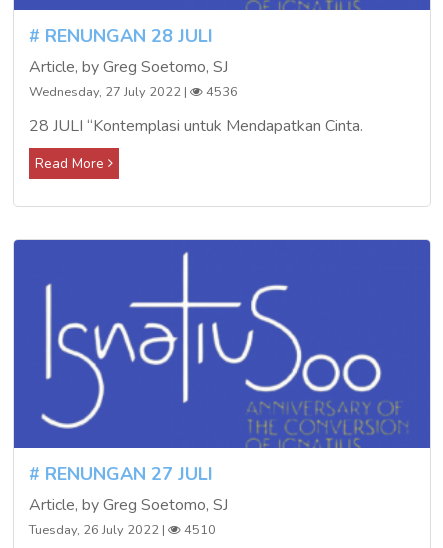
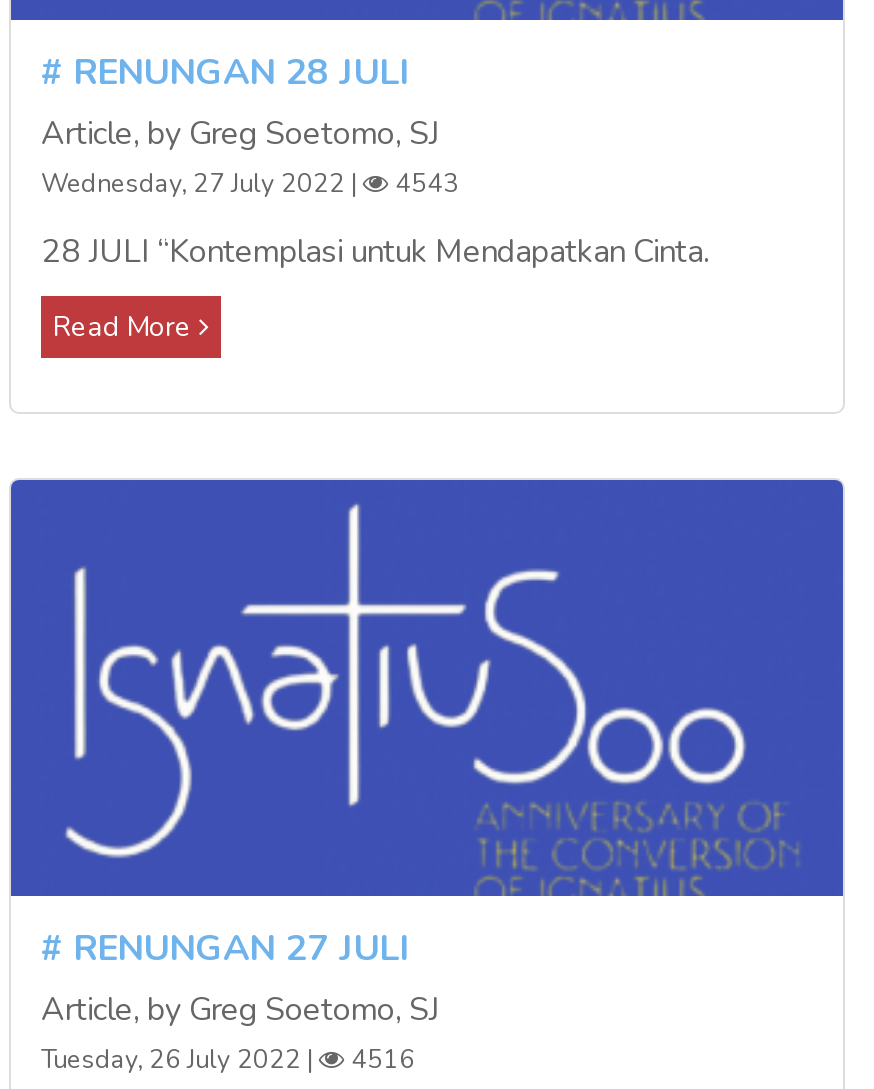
- 4536
+ 4543

- 4510
+ 4516
